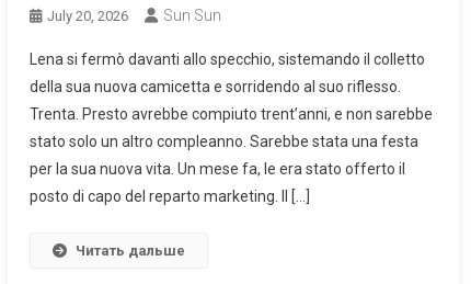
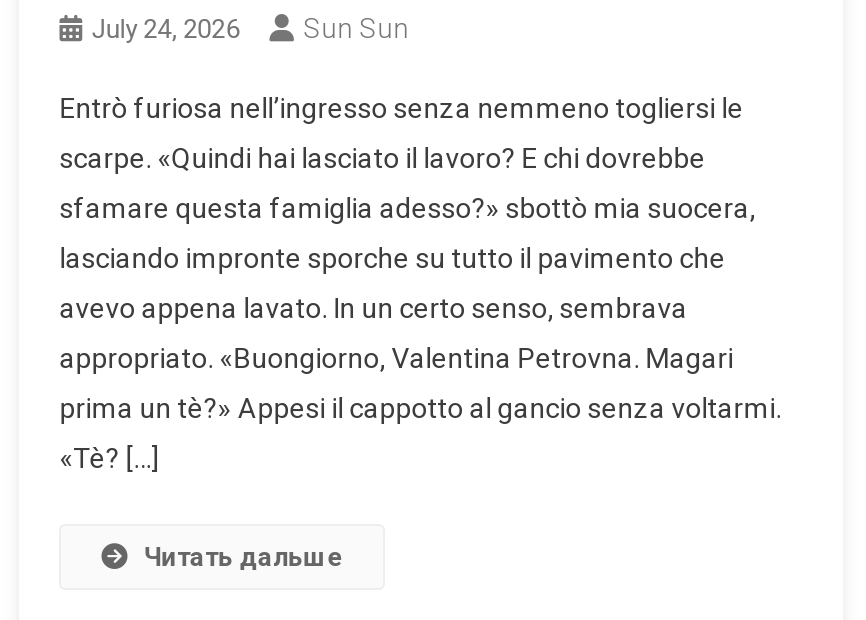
- July 20, 2026
+ July 24, 2026

- Lena si fermò davanti allo specchio, sistemando il colletto
- della sua nuova camicetta e sorridendo al suo riflesso.
- Trenta. Presto avrebbe compiuto trent’anni, e non sarebbe
- stato solo un altro compleanno. Sarebbe stata una festa
- per la sua nuova vita. Un mese fa, le era stato offerto il
- posto di capo del reparto marketing. Il […]
+ Entrò furiosa nell’ingresso senza nemmeno togliersi le
+ scarpe. «Quindi hai lasciato il lavoro? E chi dovrebbe
+ sfamare questa famiglia adesso?» sbottò mia suocera,
+ lasciando impronte sporche su tutto il pavimento che
+ avevo appena lavato. In un certo senso, sembrava
+ appropriato. «Buongiorno, Valentina Petrovna. Magari
+ prima un tè?» Appesi il cappotto al gancio senza voltarmi.
+ «Tè? […]
